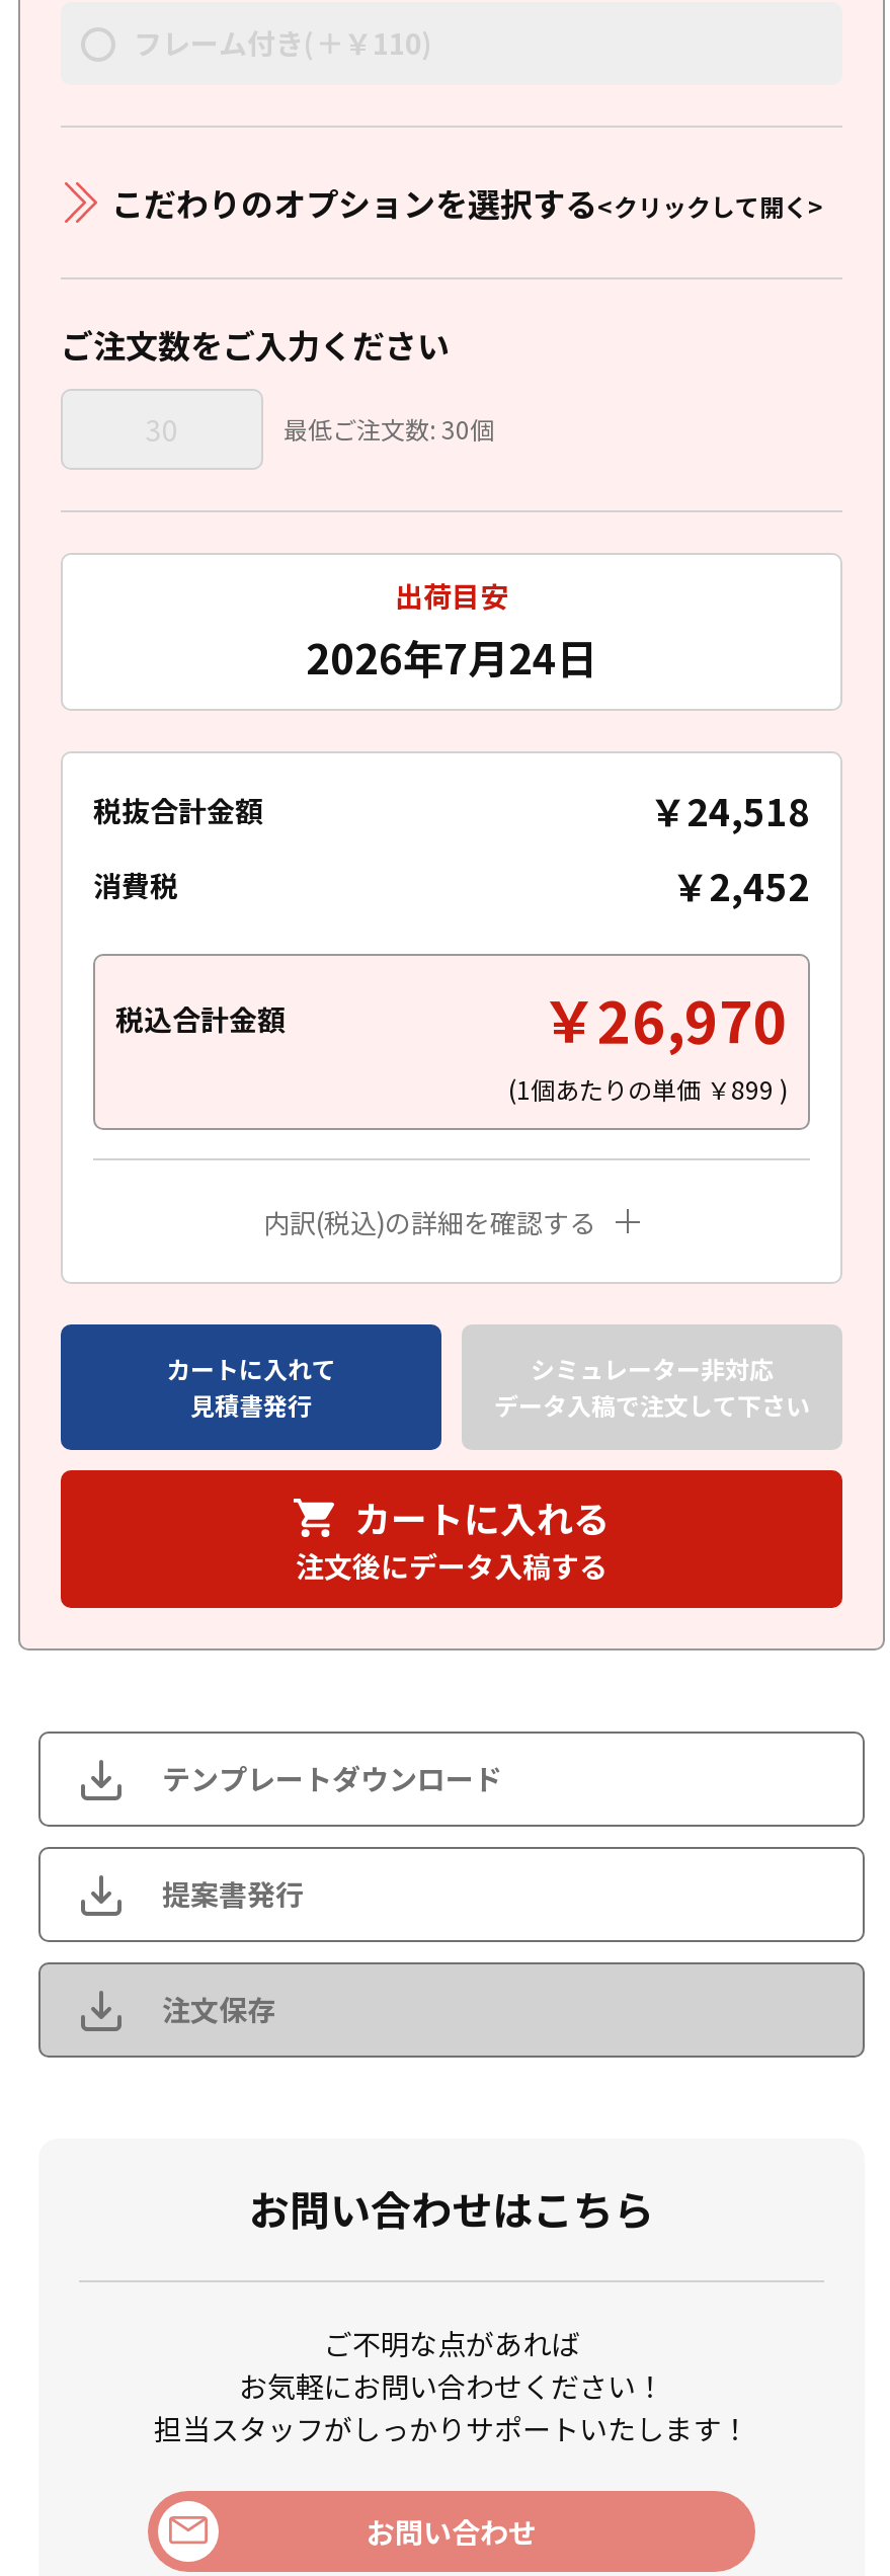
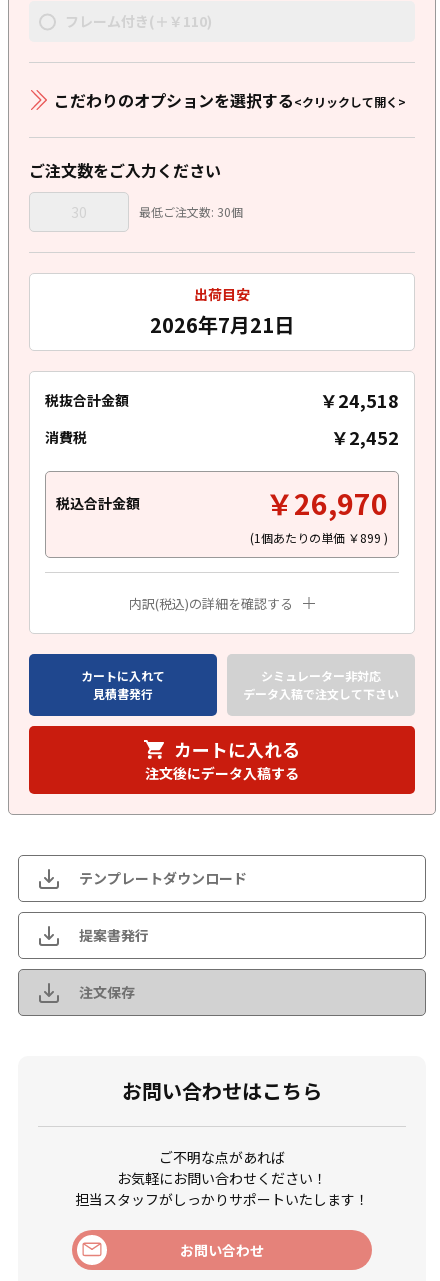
- 2026年7月24日
+ 2026年7月21日
